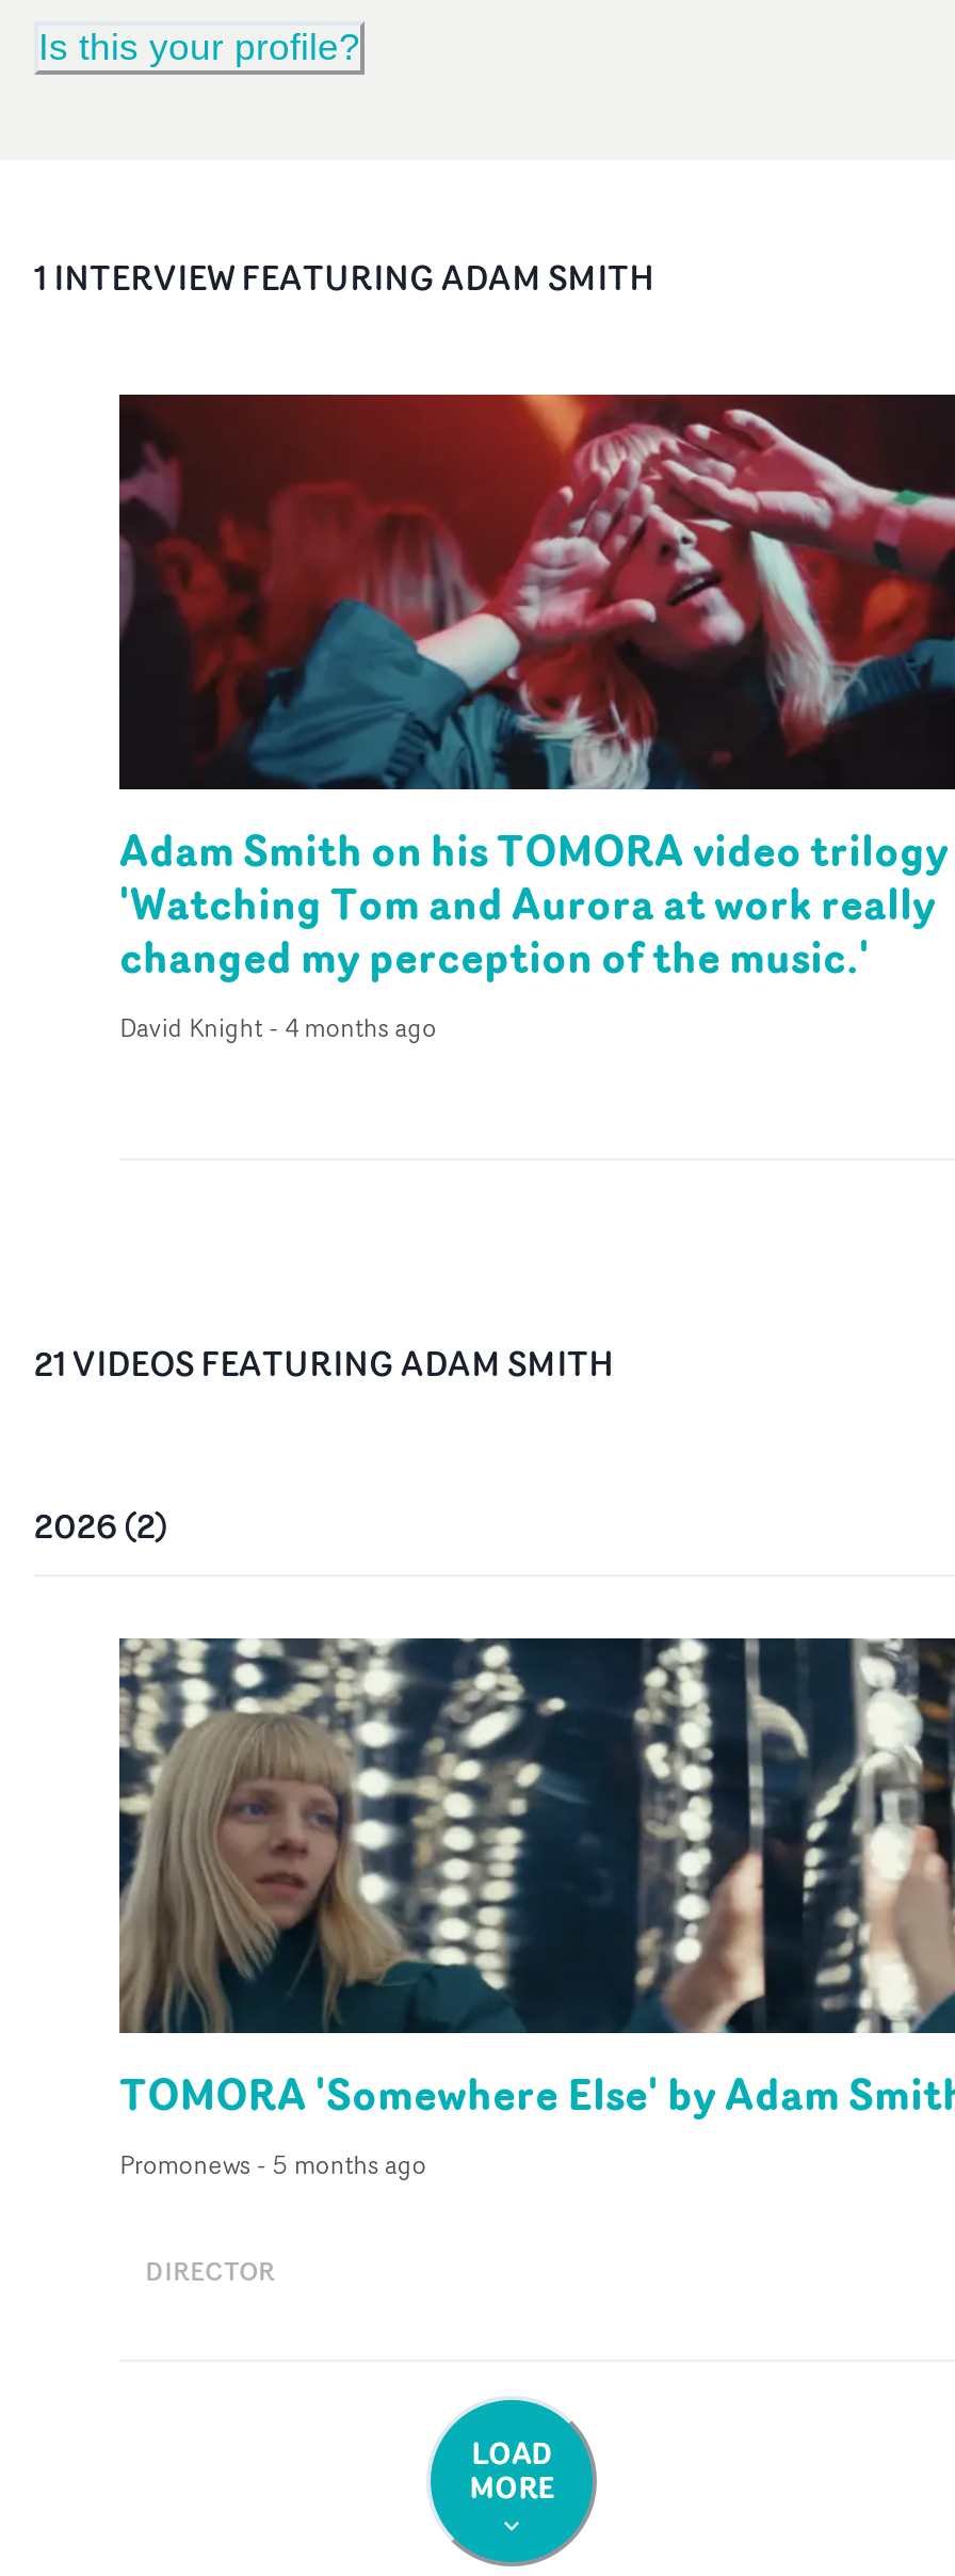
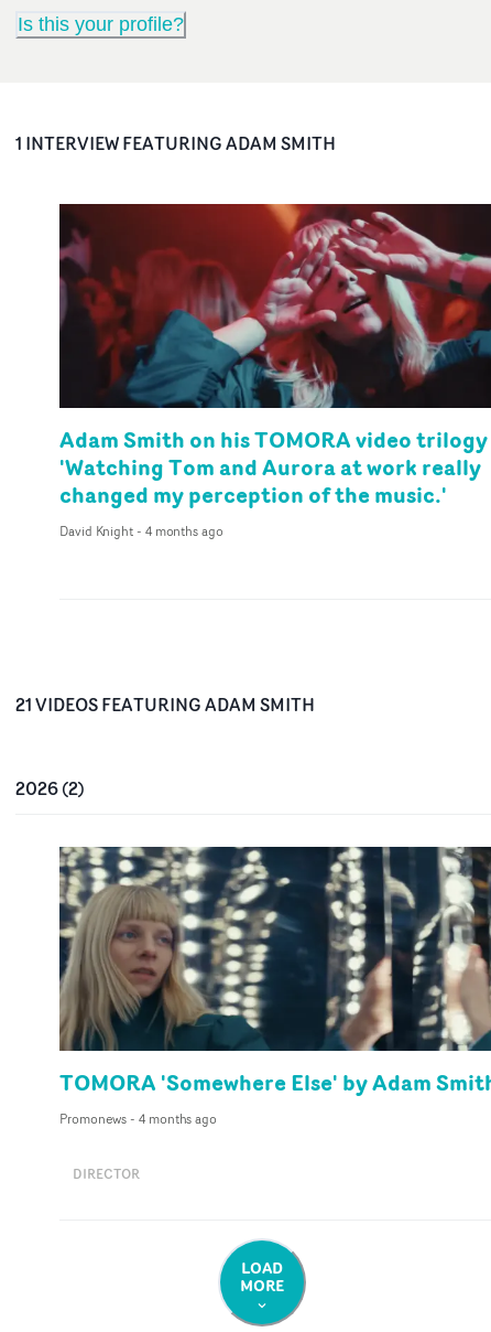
- Promonews - 5 months ago
+ Promonews - 4 months ago
